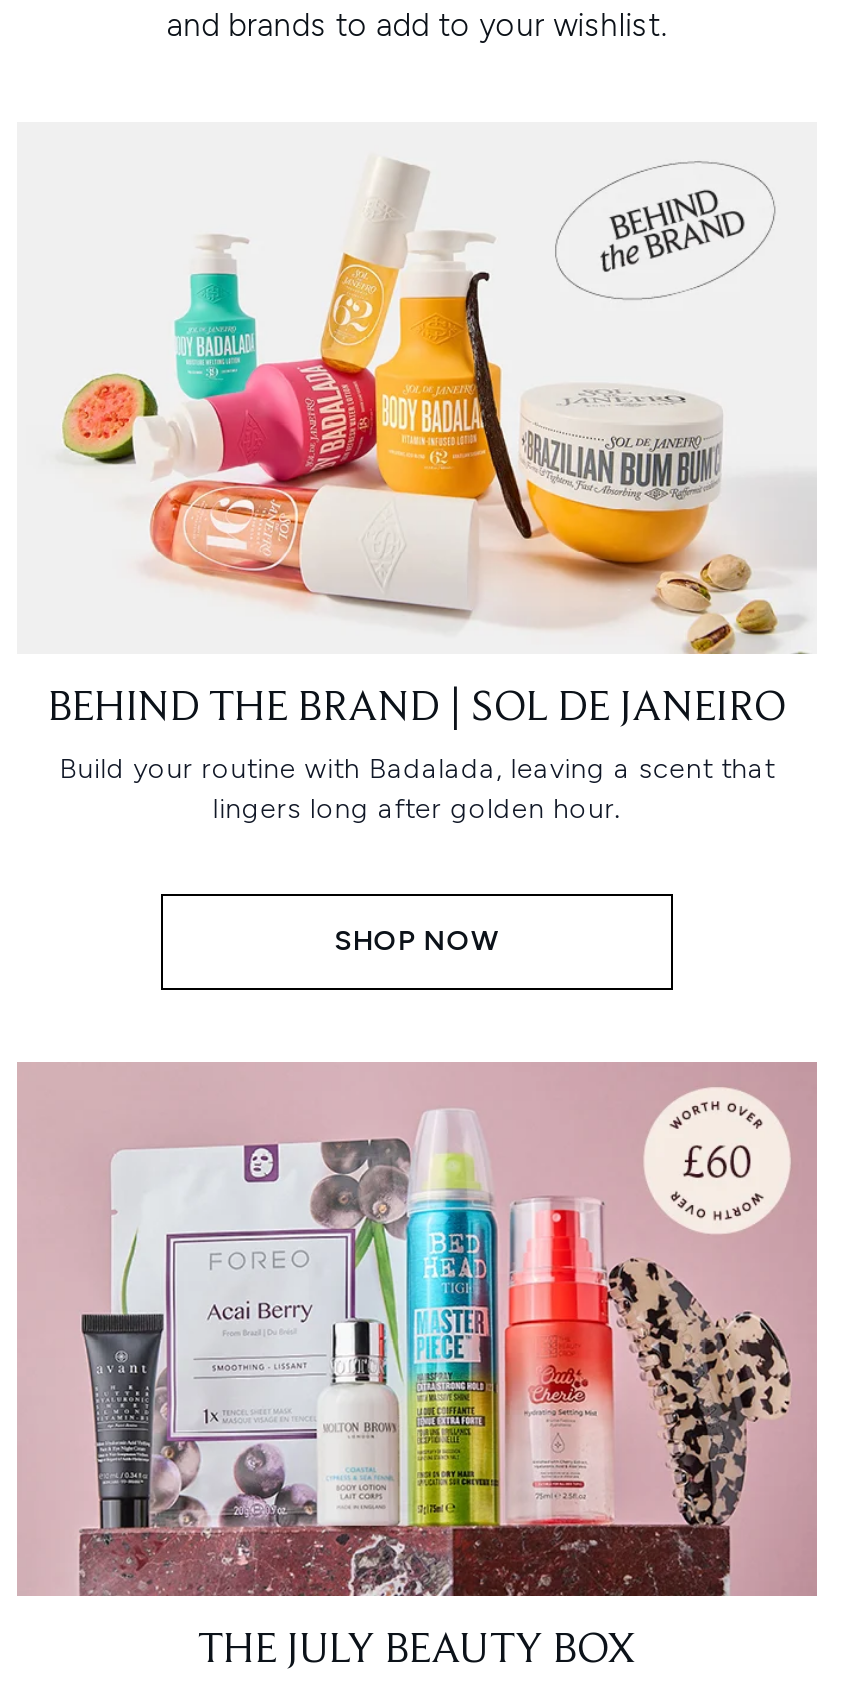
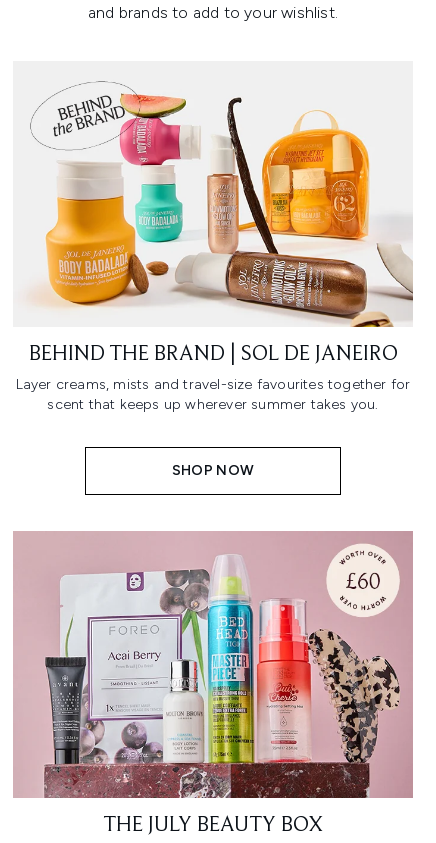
- [image]
+ [image]

- Build your routine with Badalada, leaving a scent that
- lingers long after golden hour.
+ Layer creams, mists and travel-size favourites together for
+ scent that keeps up wherever summer takes you.
